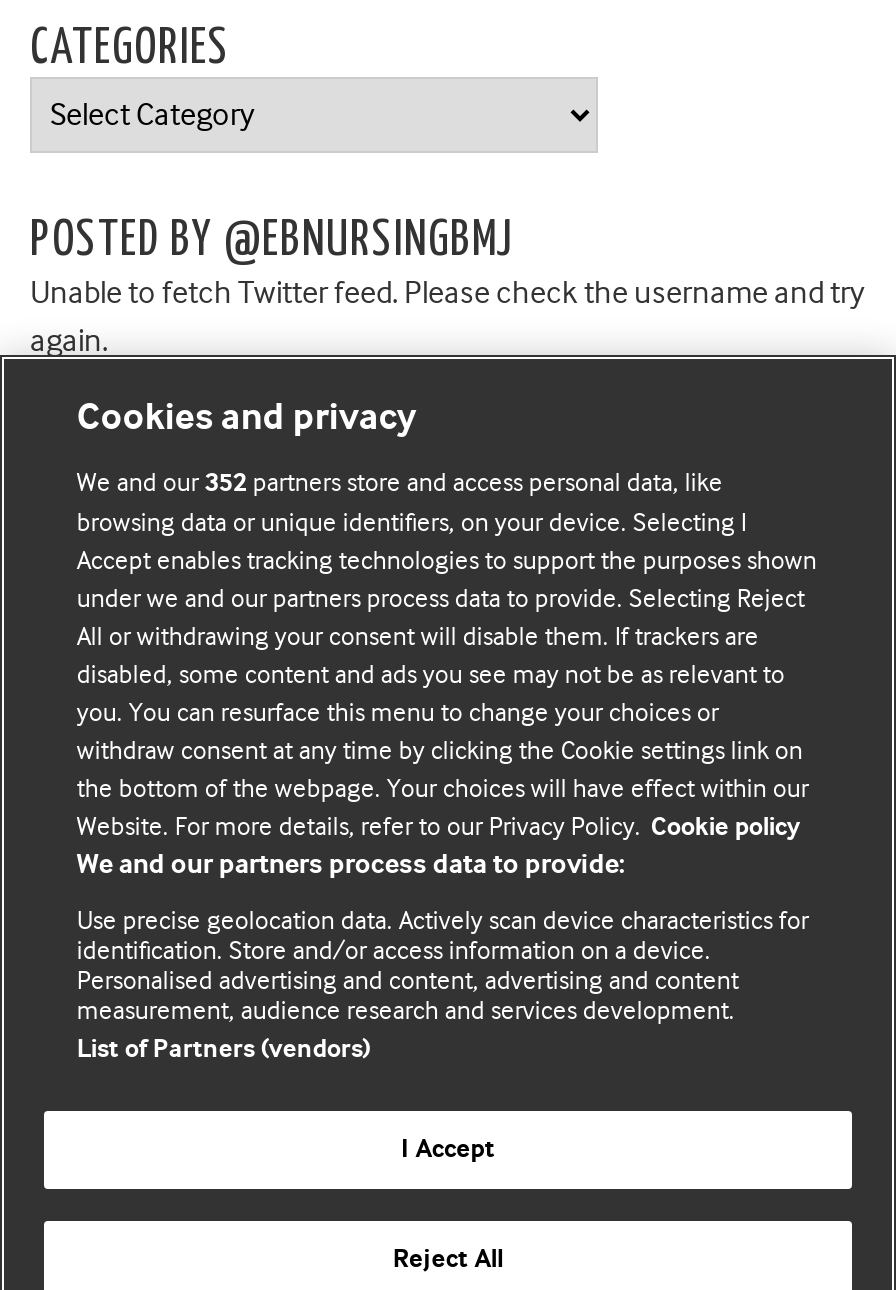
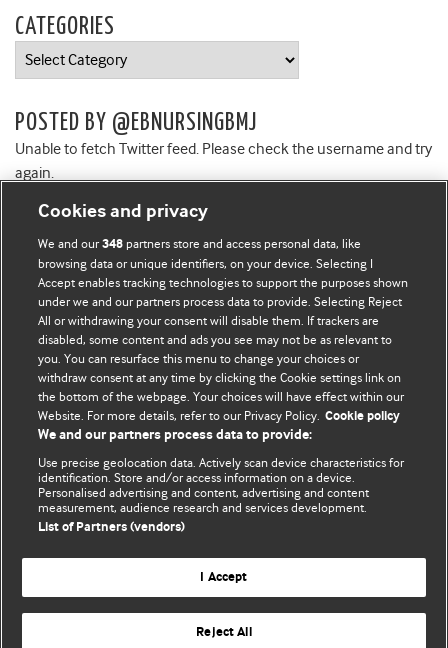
- We and our 352 partners store and access personal data, like
+ We and our 348 partners store and access personal data, like
